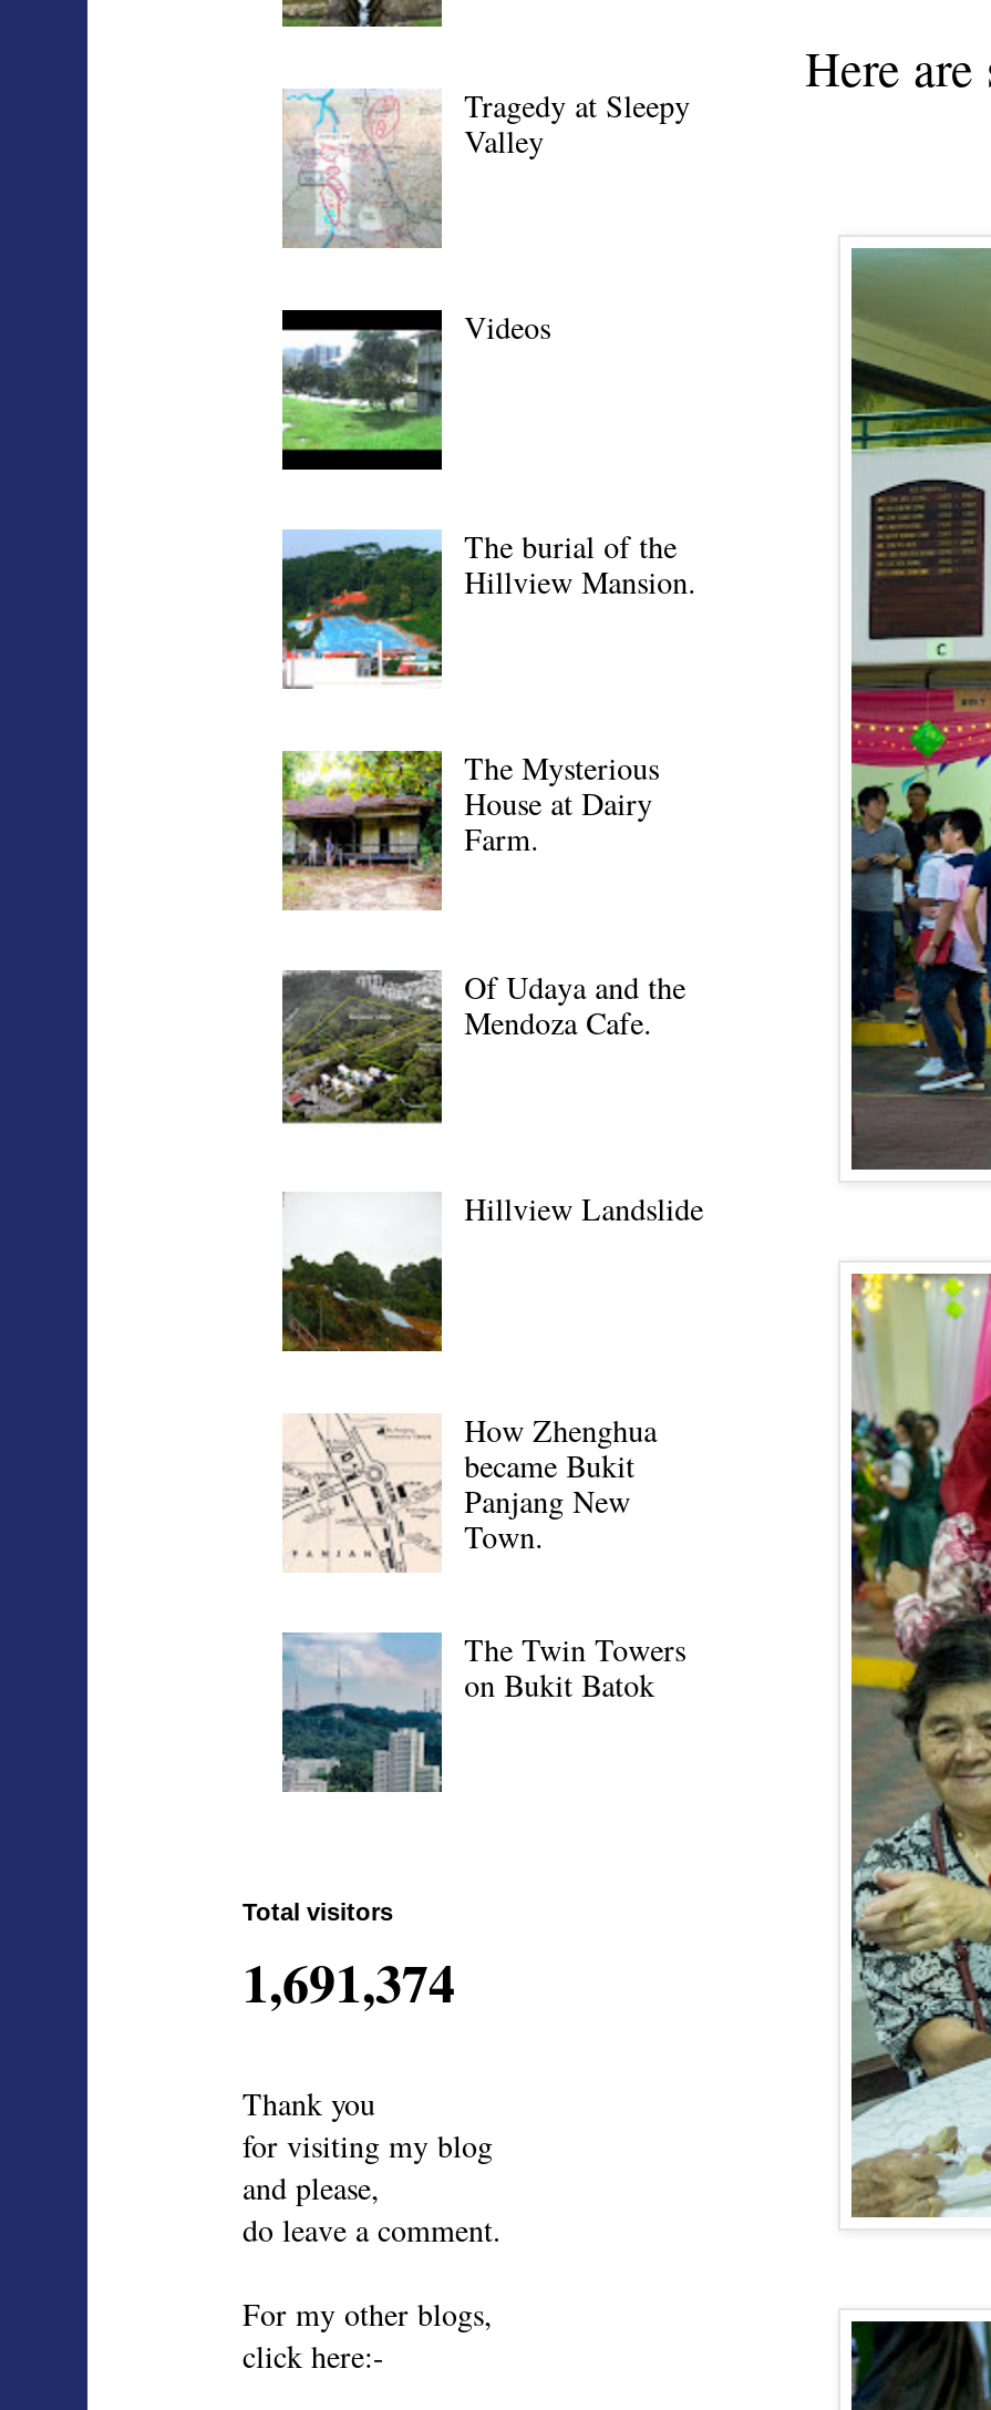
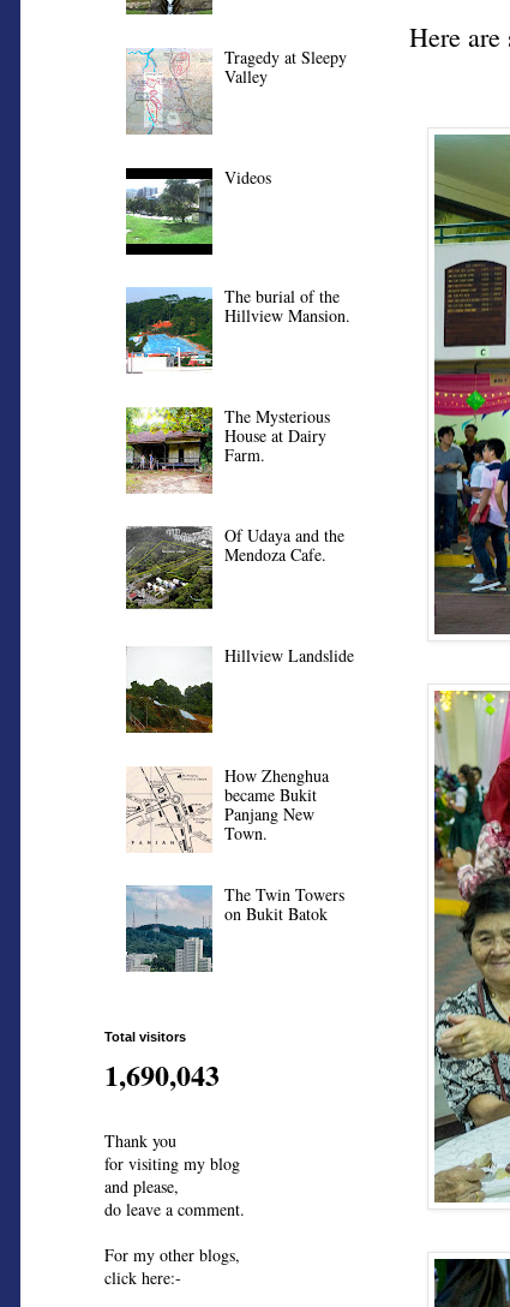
- 1,691,374
+ 1,690,043
